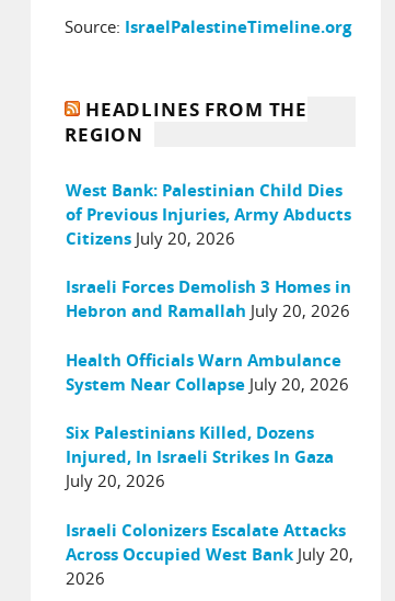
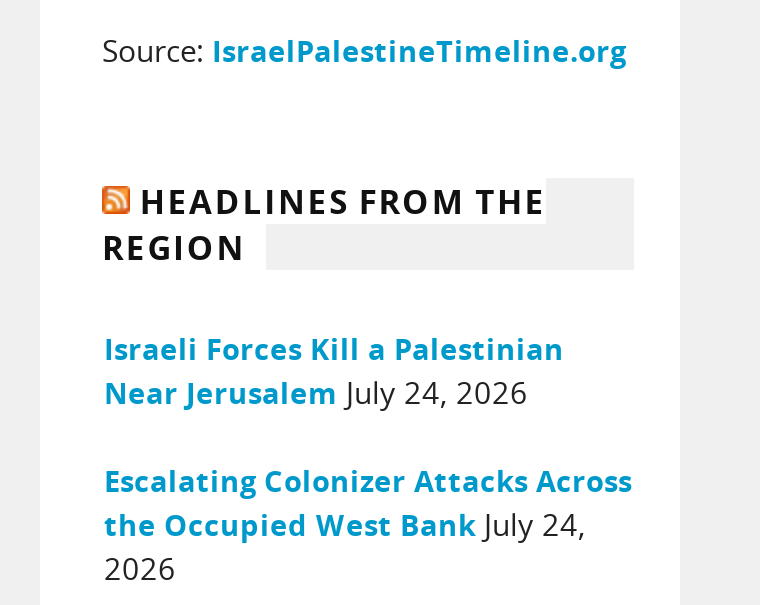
- West Bank: Palestinian Child Dies
- of Previous Injuries, Army Abducts
- Citizens July 20, 2026
- Israeli Forces Demolish 3 Homes in
- Hebron and Ramallah July 20, 2026
- Health Officials Warn Ambulance
- System Near Collapse July 20, 2026
- Six Palestinians Killed, Dozens
- Injured, In Israeli Strikes In Gaza
- July 20, 2026
- Israeli Colonizers Escalate Attacks
- Across Occupied West Bank July 20,
+ Israeli Forces Kill a Palestinian
+ Near Jerusalem July 24, 2026
+ Escalating Colonizer Attacks Across
+ the Occupied West Bank July 24,
